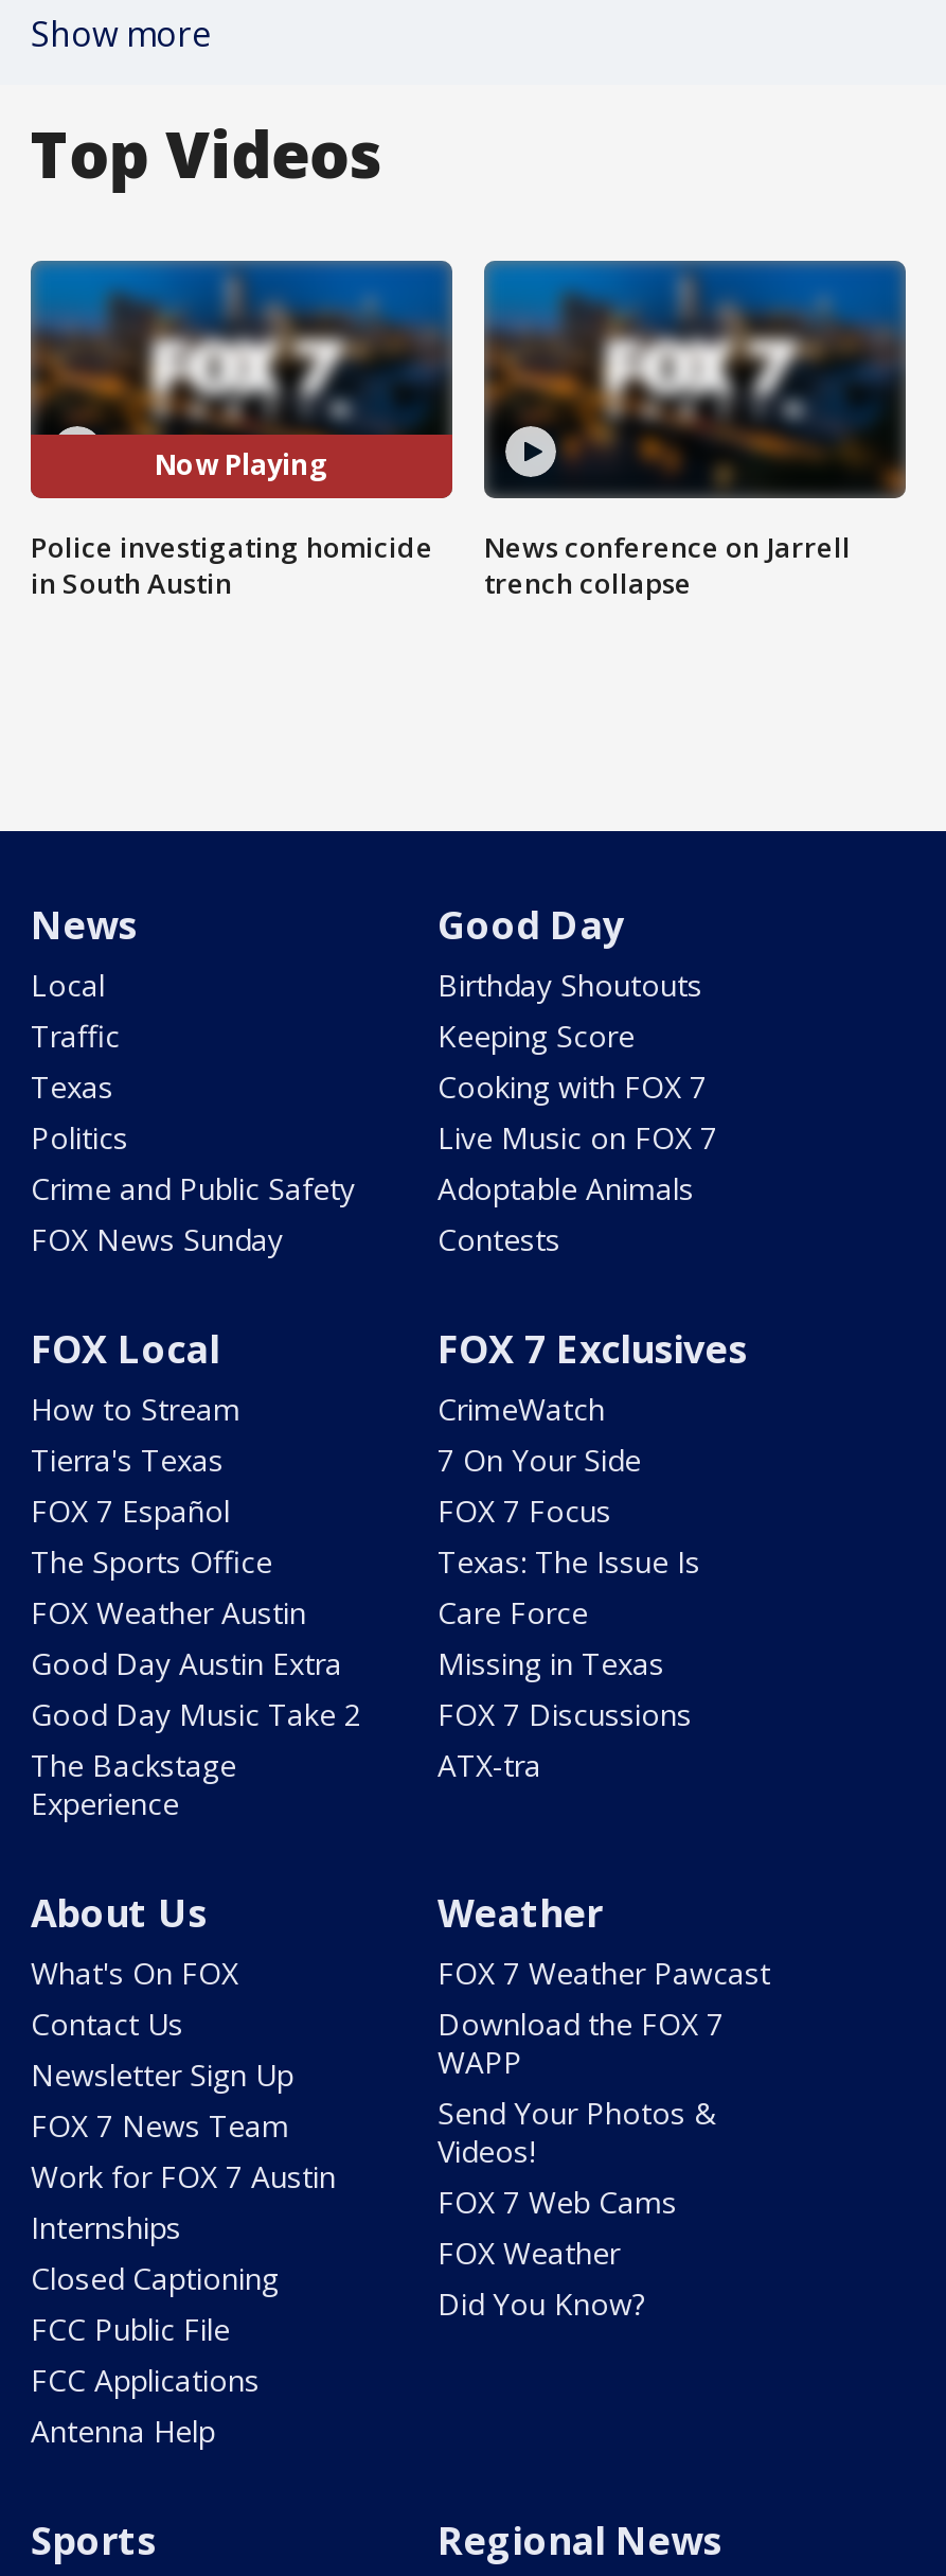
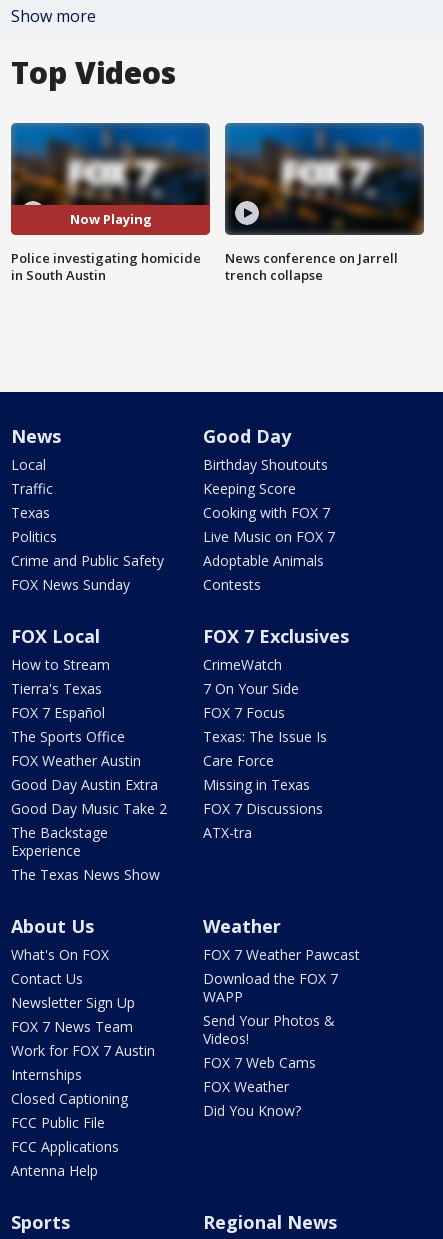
+ The Texas News Show
